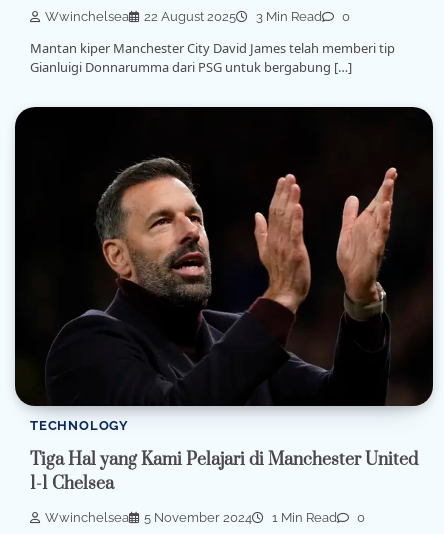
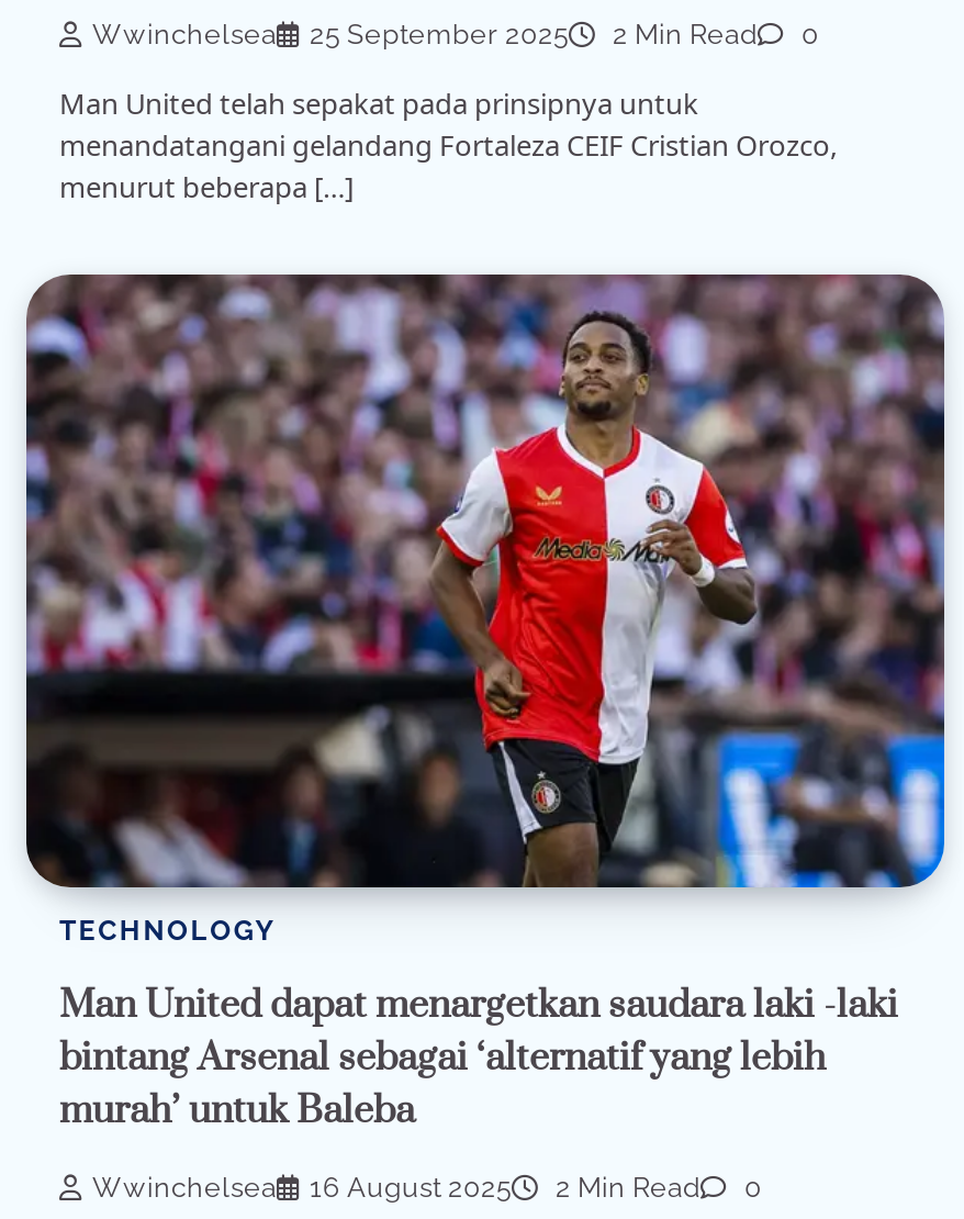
- 22 August 2025
- 3 Min Read
+ 25 September 2025
+ 2 Min Read

- Mantan kiper Manchester City David James telah memberi tip
- Gianluigi Donnarumma dari PSG untuk bergabung […]
+ Man United telah sepakat pada prinsipnya untuk
+ menandatangani gelandang Fortaleza CEIF Cristian Orozco,
+ menurut beberapa […]

- [image]
+ [image]

- Tiga Hal yang Kami Pelajari di Manchester United
- 1-1 Chelsea
+ Man United dapat menargetkan saudara laki -laki
+ bintang Arsenal sebagai ‘alternatif yang lebih
+ murah’ untuk Baleba

- 5 November 2024
- 1 Min Read
+ 16 August 2025
+ 2 Min Read
